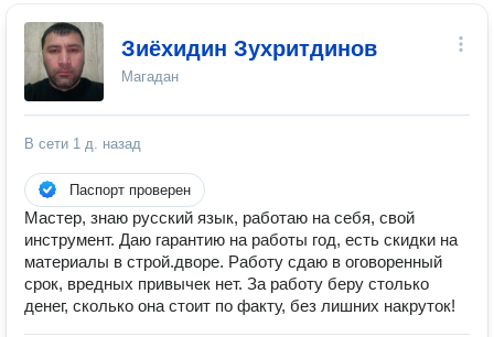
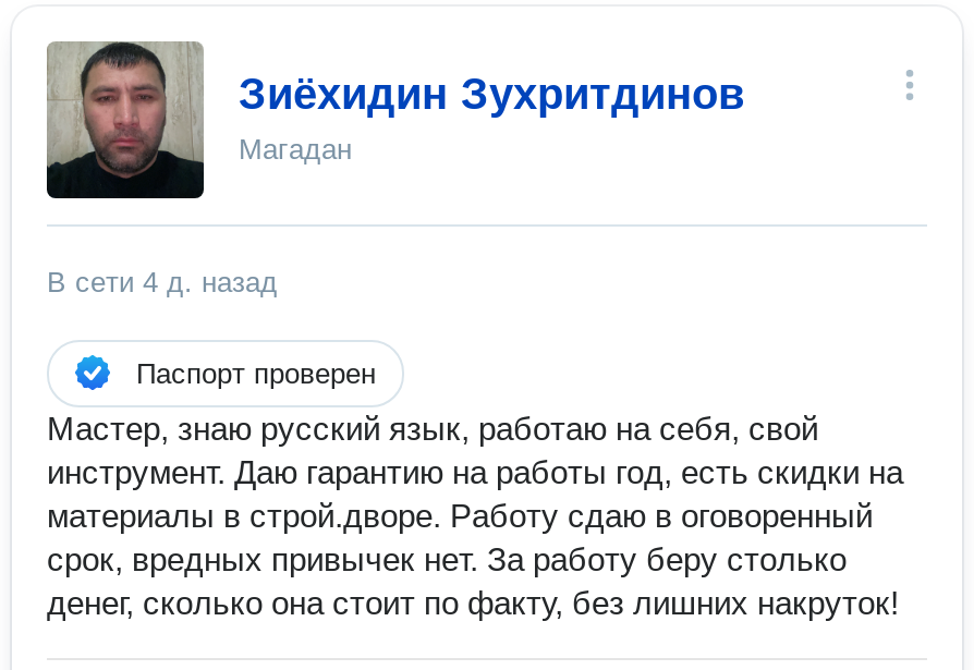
- В сети 1 д. назад
+ В сети 4 д. назад
